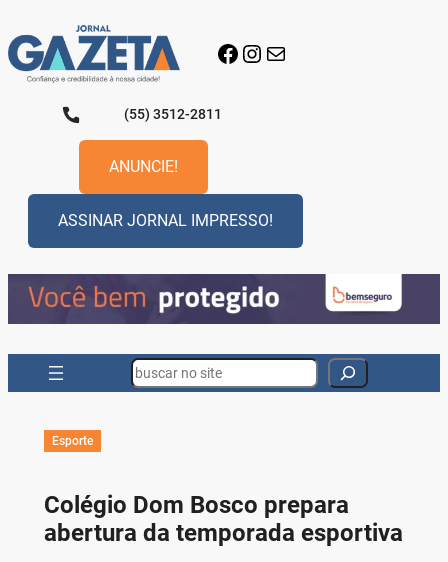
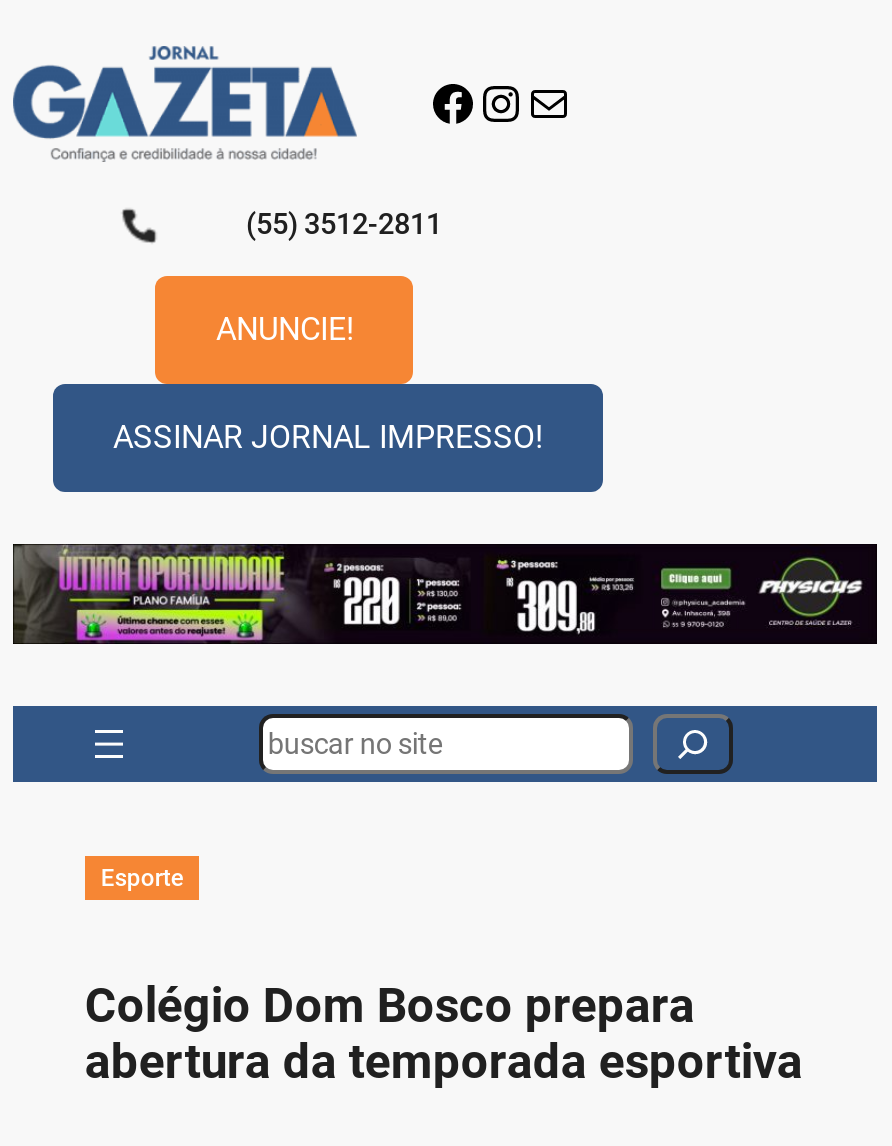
- [image]
+ [image]
